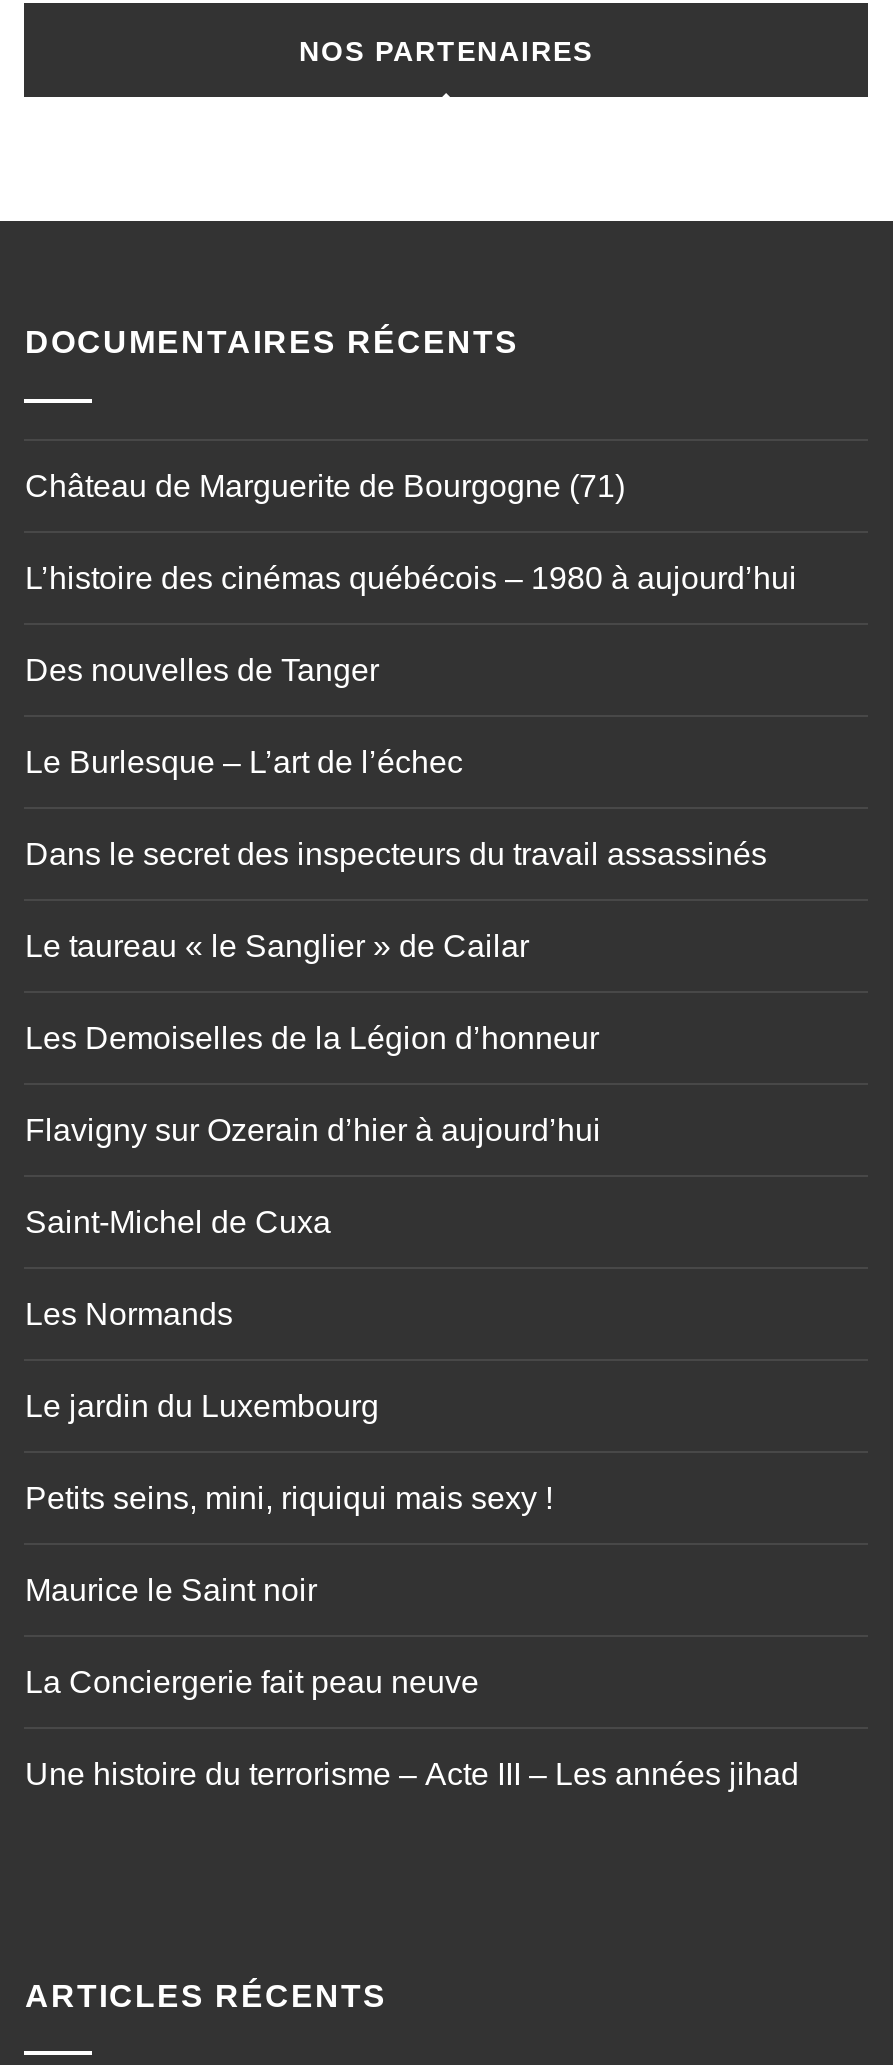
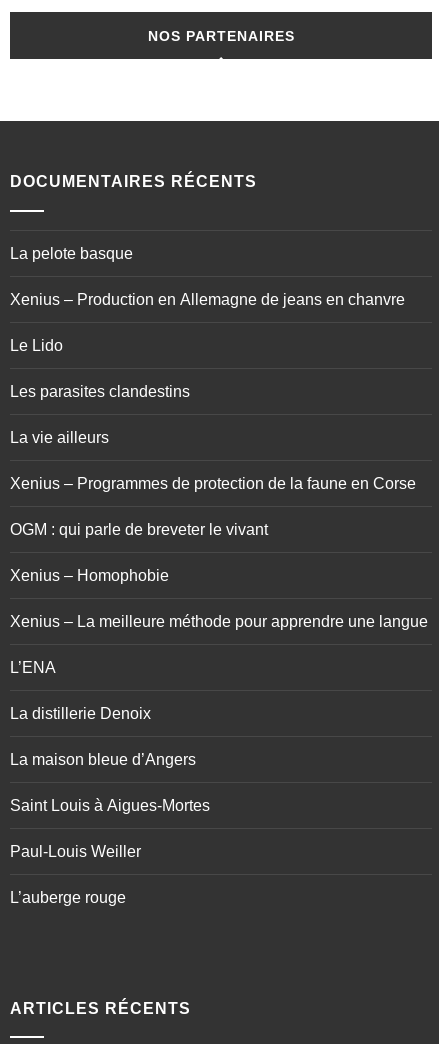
- Château de Marguerite de Bourgogne (71)
+ La pelote basque

- L’histoire des cinémas québécois – 1980 à aujourd’hui
+ Xenius – Production en Allemagne de jeans en chanvre

- Des nouvelles de Tanger
+ Le Lido

- Le Burlesque – L’art de l’échec
+ Les parasites clandestins

- Dans le secret des inspecteurs du travail assassinés
+ La vie ailleurs

- Le taureau « le Sanglier » de Cailar
+ Xenius – Programmes de protection de la faune en Corse

- Les Demoiselles de la Légion d’honneur
+ OGM : qui parle de breveter le vivant

- Flavigny sur Ozerain d’hier à aujourd’hui
+ Xenius – Homophobie

- Saint-Michel de Cuxa
+ Xenius – La meilleure méthode pour apprendre une langue

- Les Normands
+ L’ENA

- Le jardin du Luxembourg
+ La distillerie Denoix

- Petits seins, mini, riquiqui mais sexy !
+ La maison bleue d’Angers

- Maurice le Saint noir
+ Saint Louis à Aigues-Mortes

- La Conciergerie fait peau neuve
+ Paul-Louis Weiller

- Une histoire du terrorisme – Acte III – Les années jihad
+ L’auberge rouge
